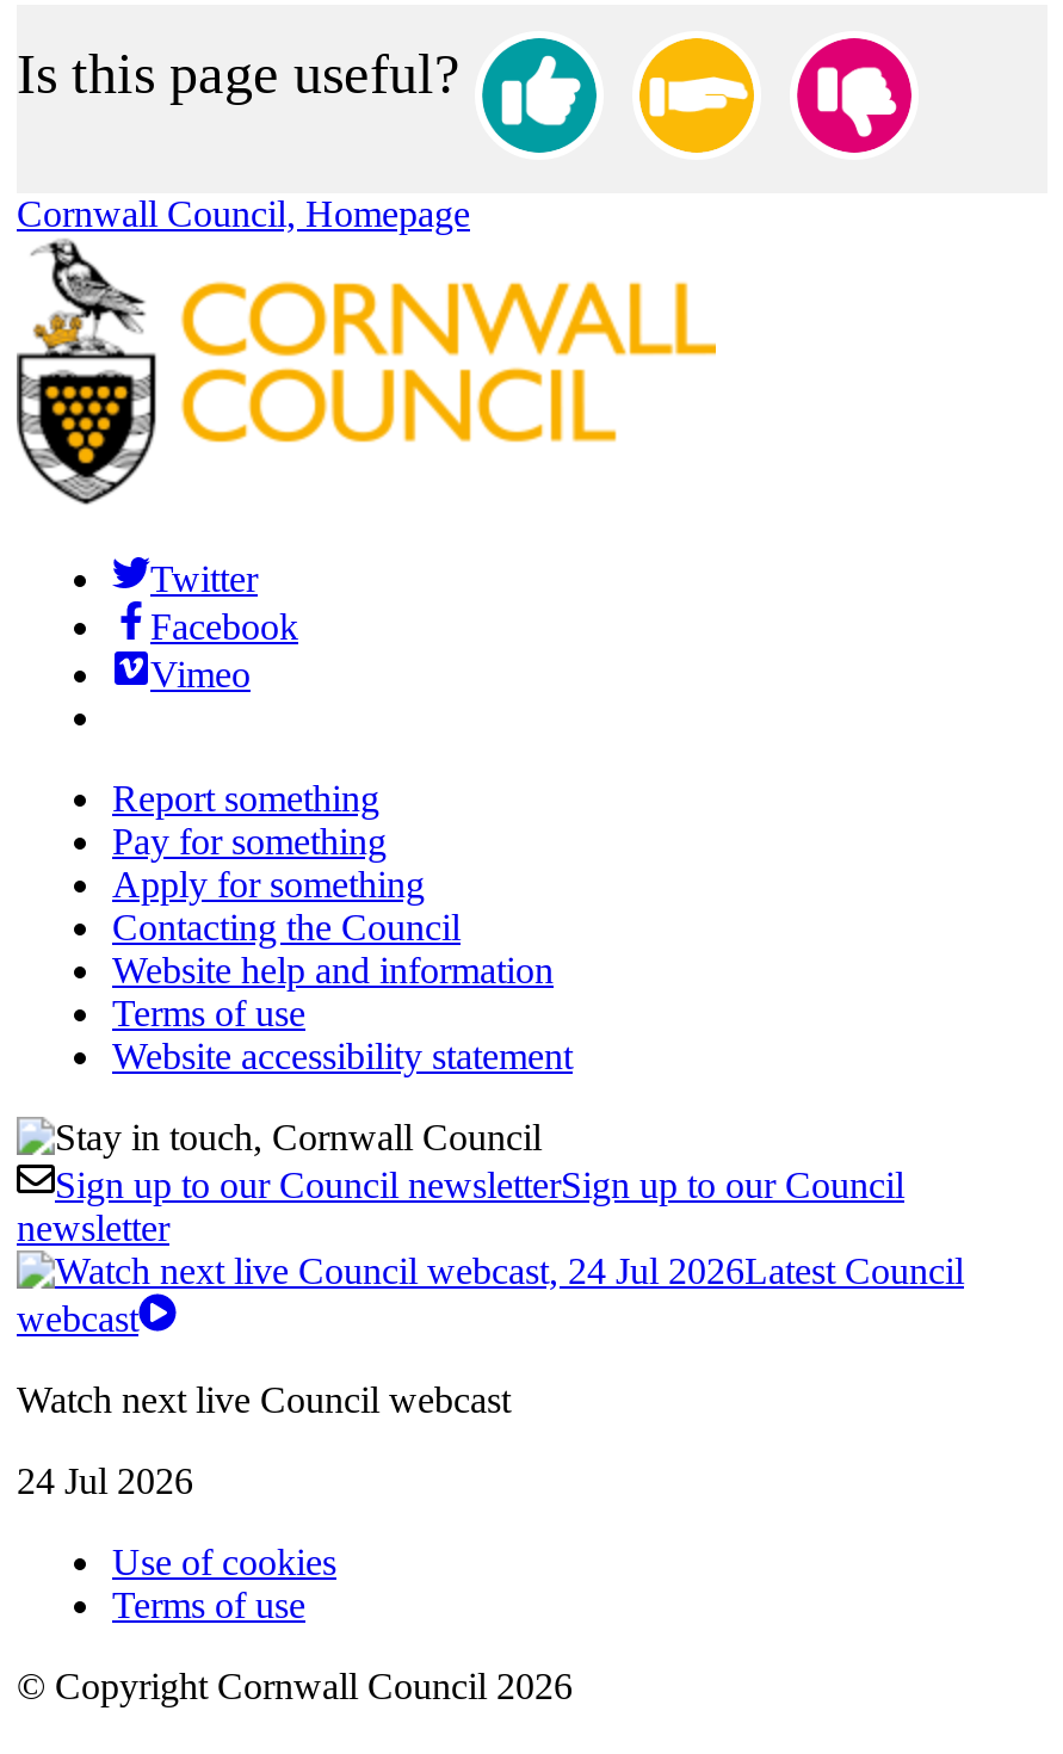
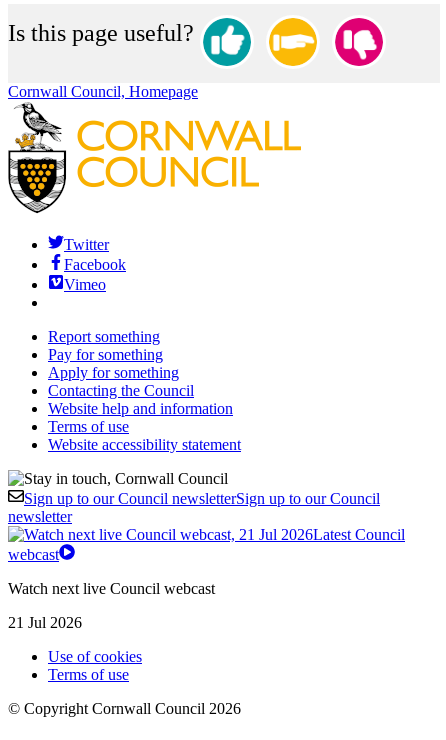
- 24 Jul 2026
+ 21 Jul 2026
